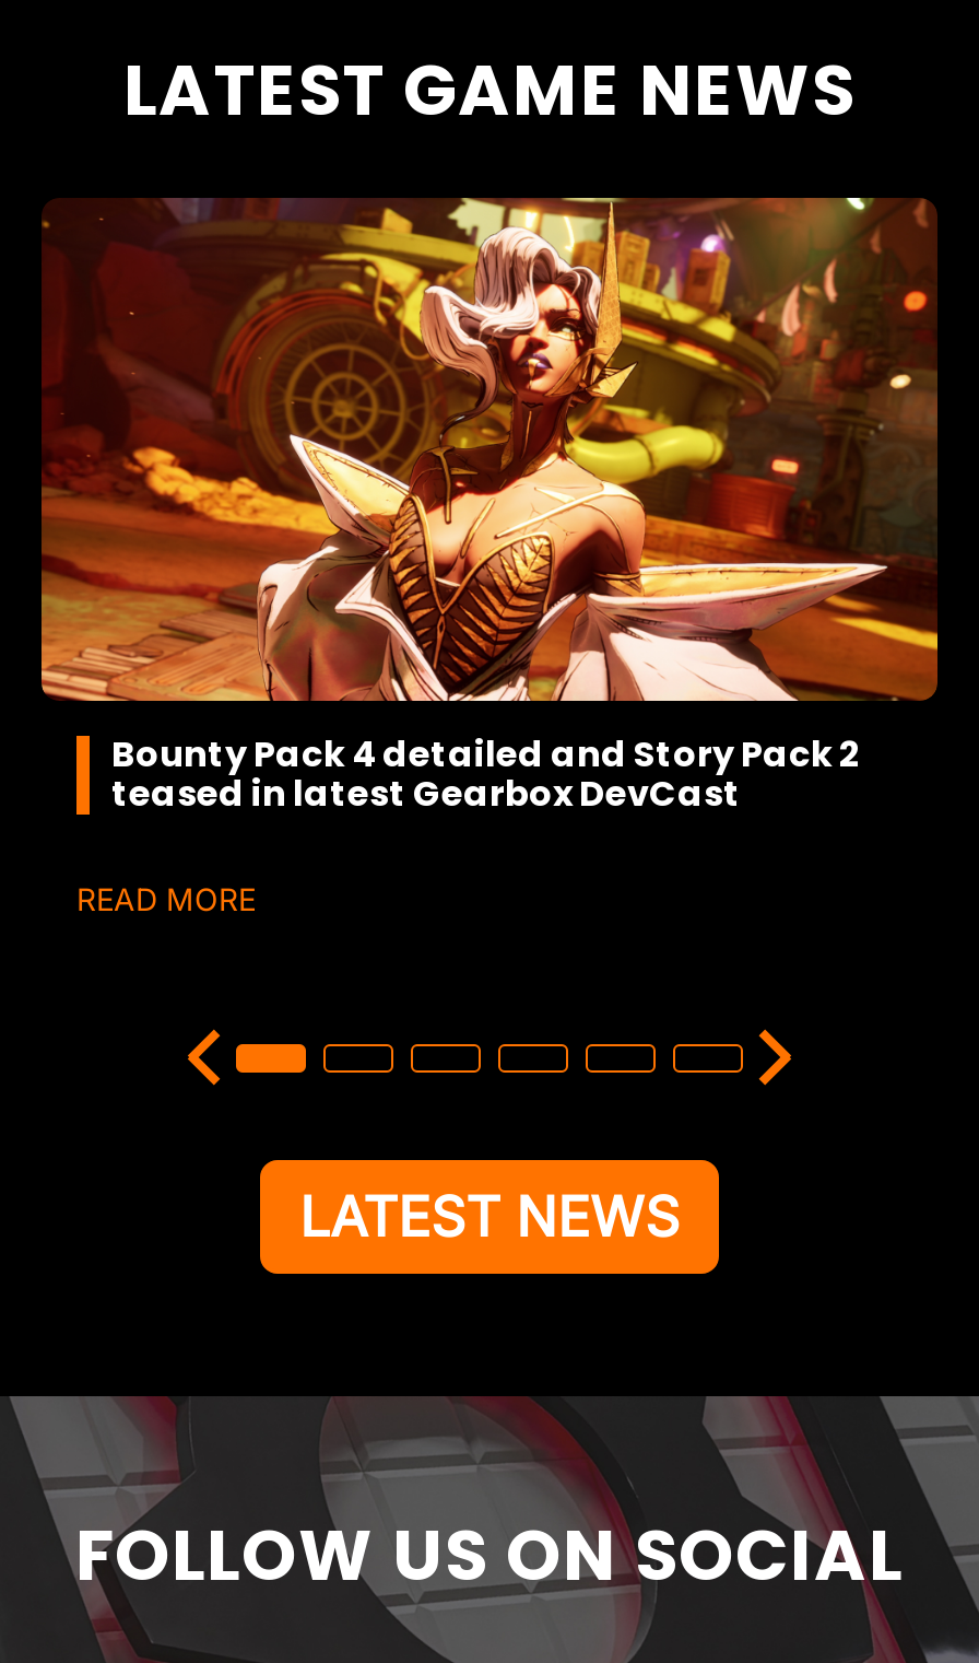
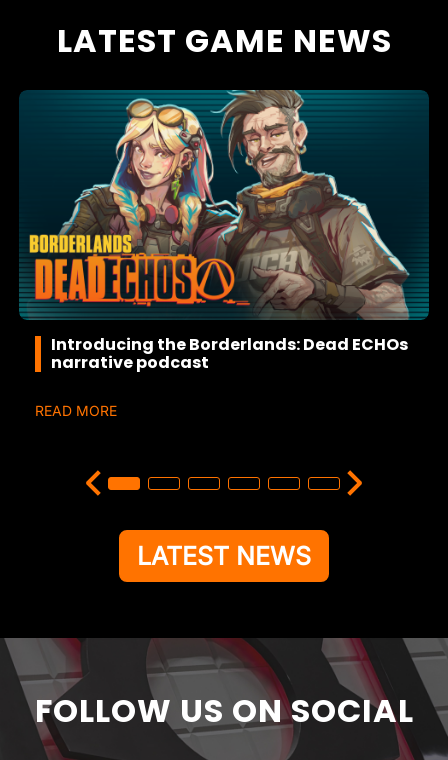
- [image]
- Bounty Pack 4 detailed and Story Pack 2
- teased in latest Gearbox DevCast
+ [image]
+ Introducing the Borderlands: Dead ECHOs
+ narrative podcast
